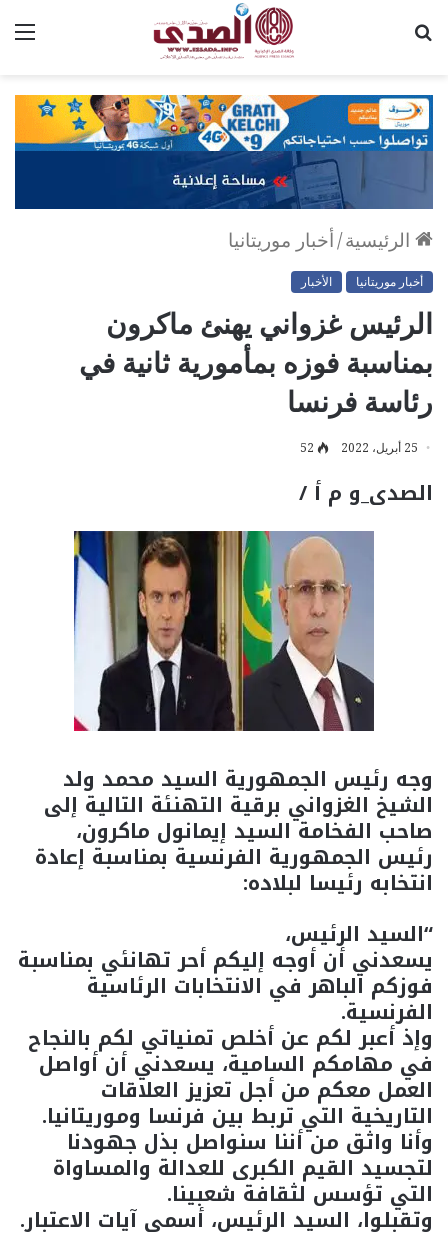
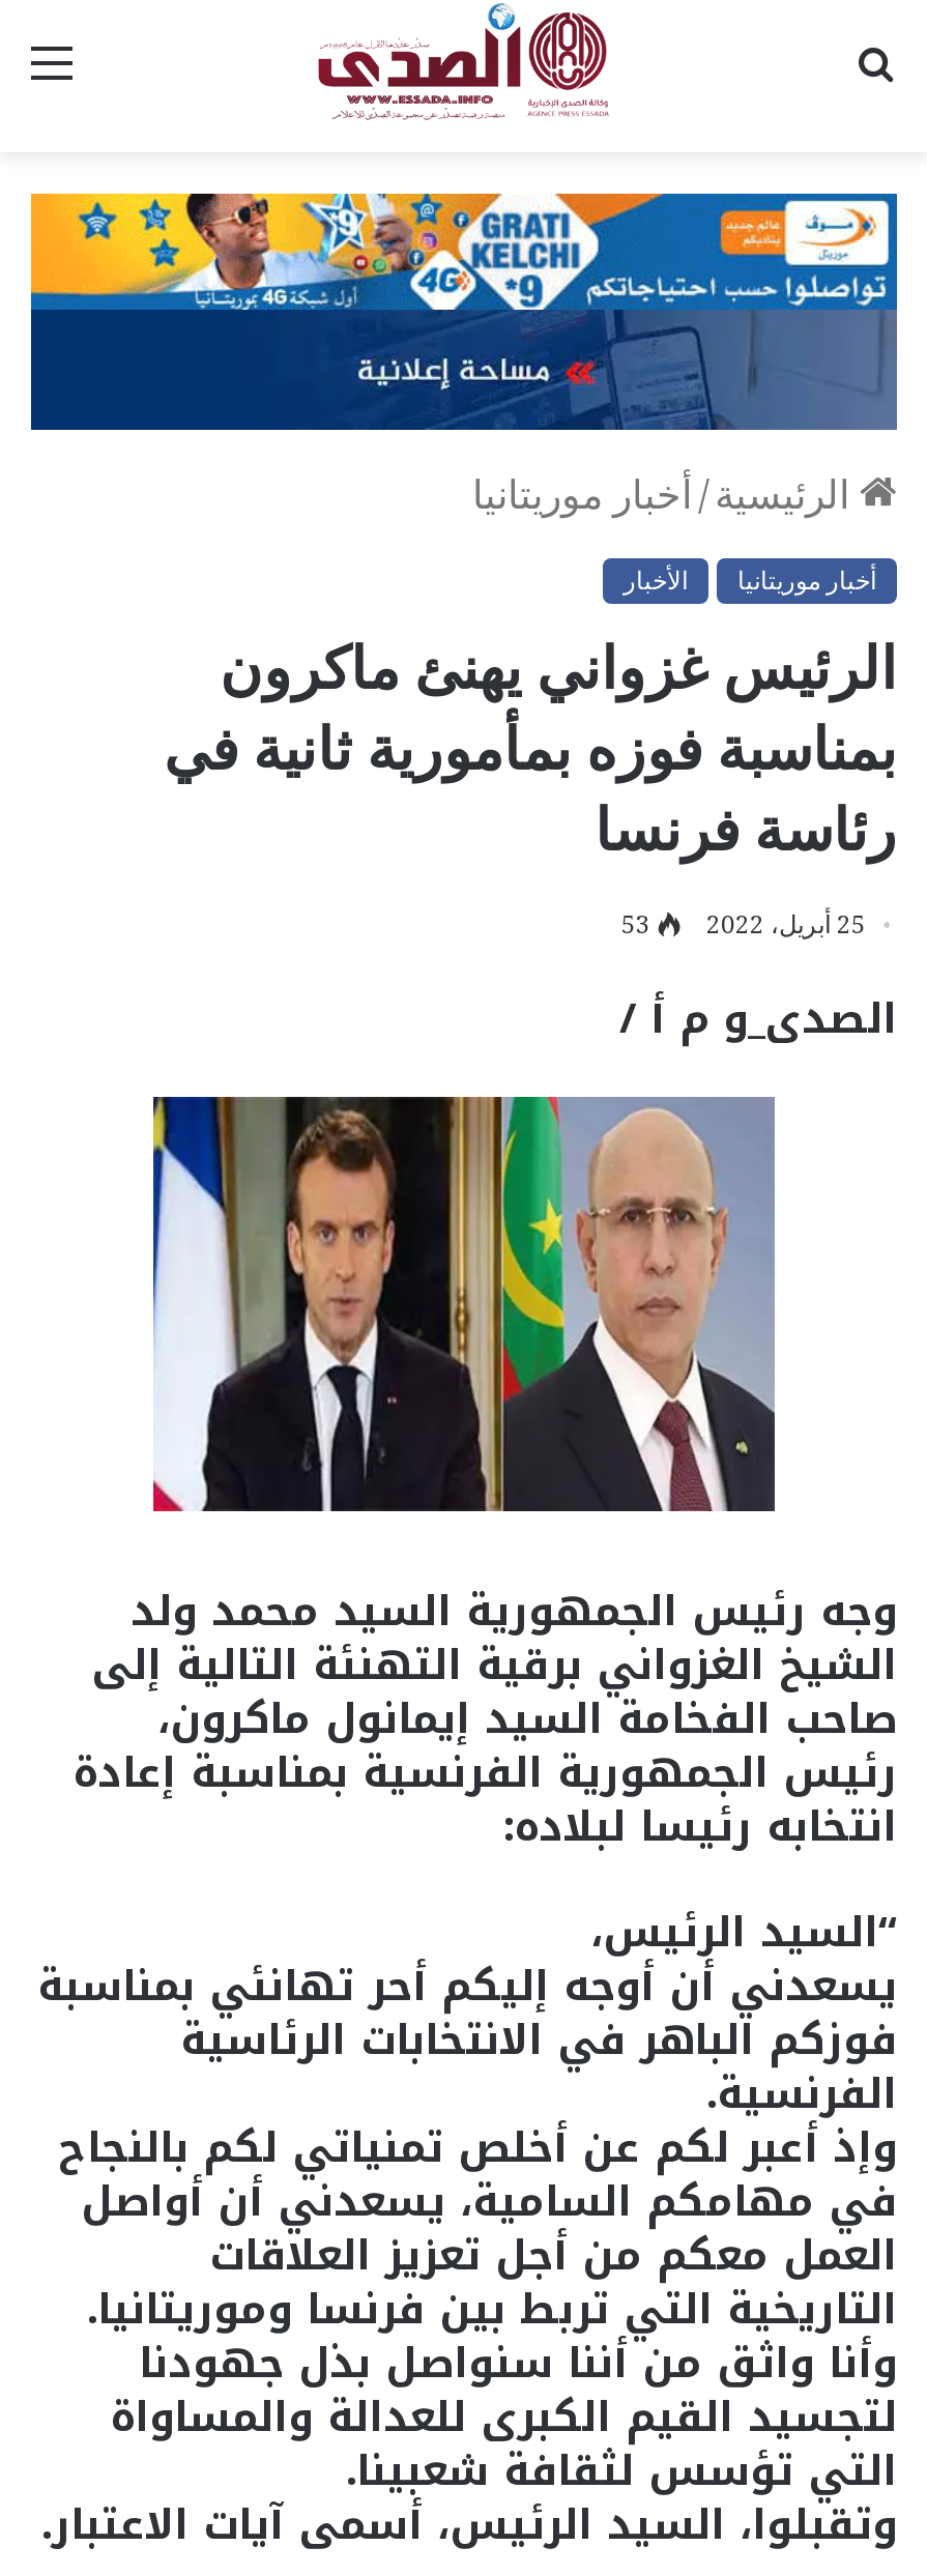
- 52
+ 53
